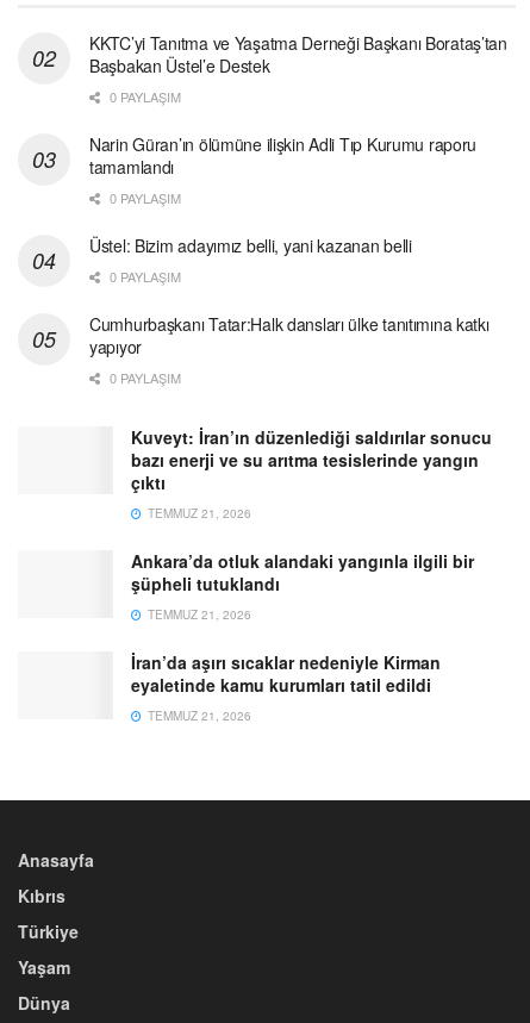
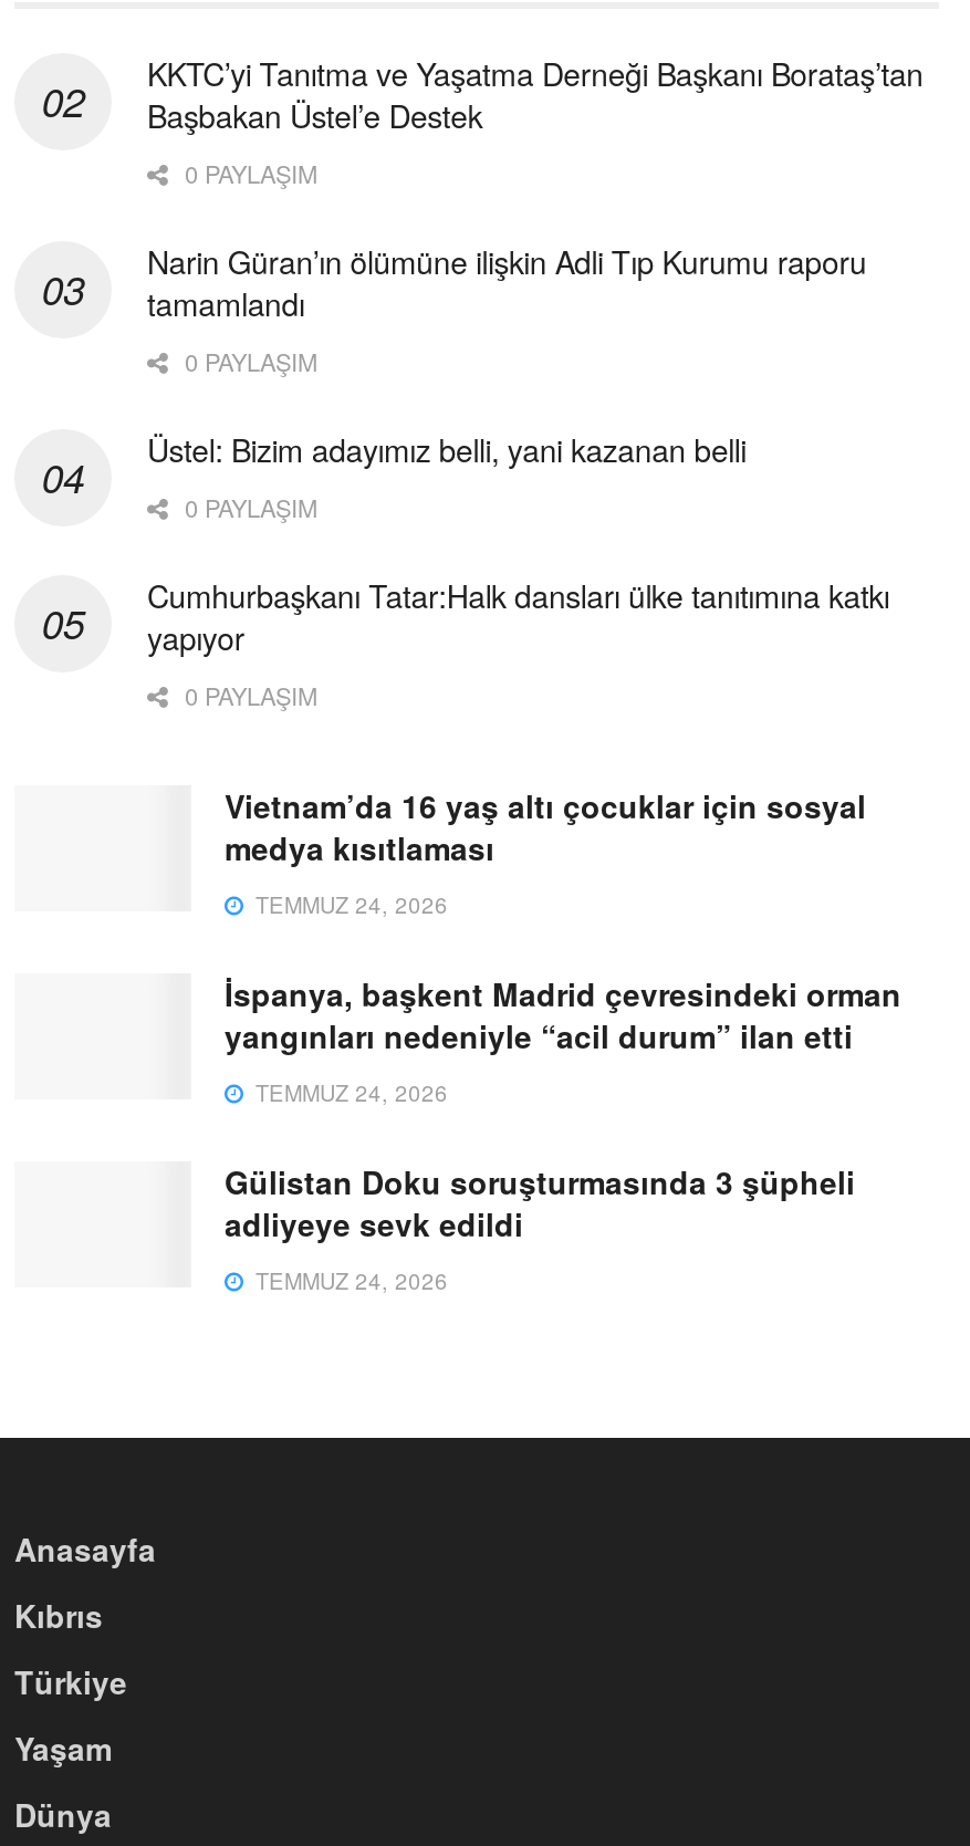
- Kuveyt: İran’ın düzenlediği saldırılar sonucu
- bazı enerji ve su arıtma tesislerinde yangın
- çıktı
- TEMMUZ 21, 2026
+ Vietnam’da 16 yaş altı çocuklar için sosyal
+ medya kısıtlaması
+ TEMMUZ 24, 2026

- Ankara’da otluk alandaki yangınla ilgili bir
- şüpheli tutuklandı
- TEMMUZ 21, 2026
+ İspanya, başkent Madrid çevresindeki orman
+ yangınları nedeniyle “acil durum” ilan etti
+ TEMMUZ 24, 2026

- İran’da aşırı sıcaklar nedeniyle Kirman
- eyaletinde kamu kurumları tatil edildi
- TEMMUZ 21, 2026
+ Gülistan Doku soruşturmasında 3 şüpheli
+ adliyeye sevk edildi
+ TEMMUZ 24, 2026
